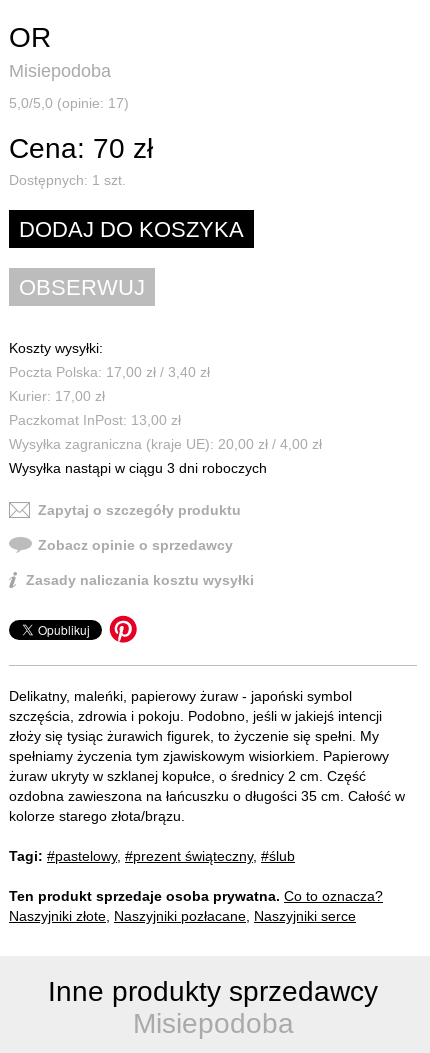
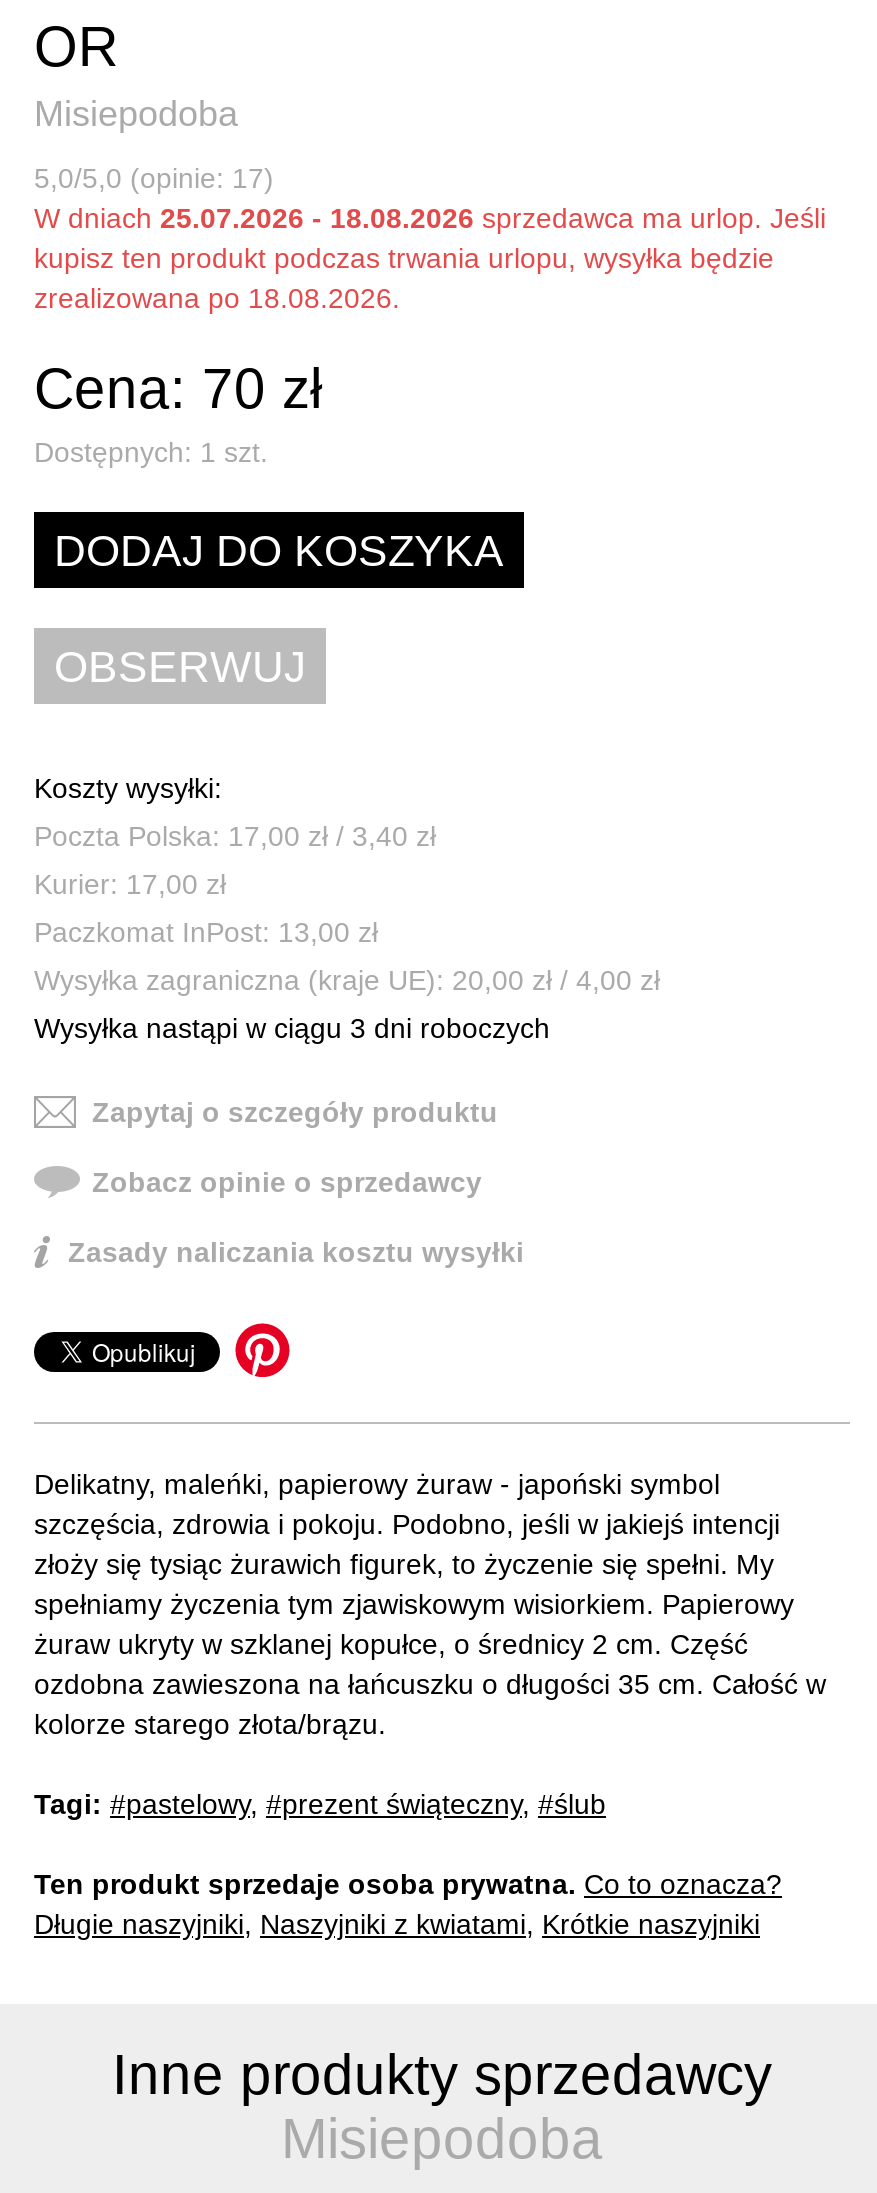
+ W dniach 25.07.2026 - 18.08.2026 sprzedawca ma urlop. Jeśli
+ kupisz ten produkt podczas trwania urlopu, wysyłka będzie
+ zrealizowana po 18.08.2026.

- Naszyjniki złote, Naszyjniki pozłacane, Naszyjniki serce
+ Długie naszyjniki, Naszyjniki z kwiatami, Krótkie naszyjniki
